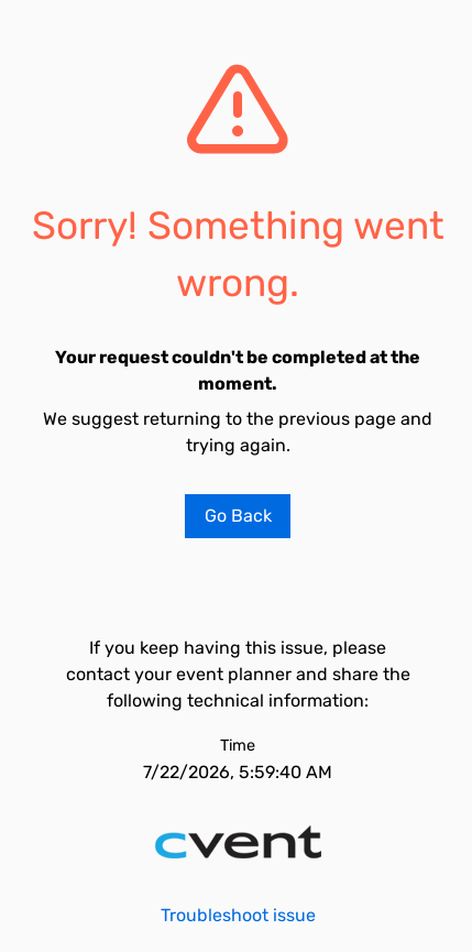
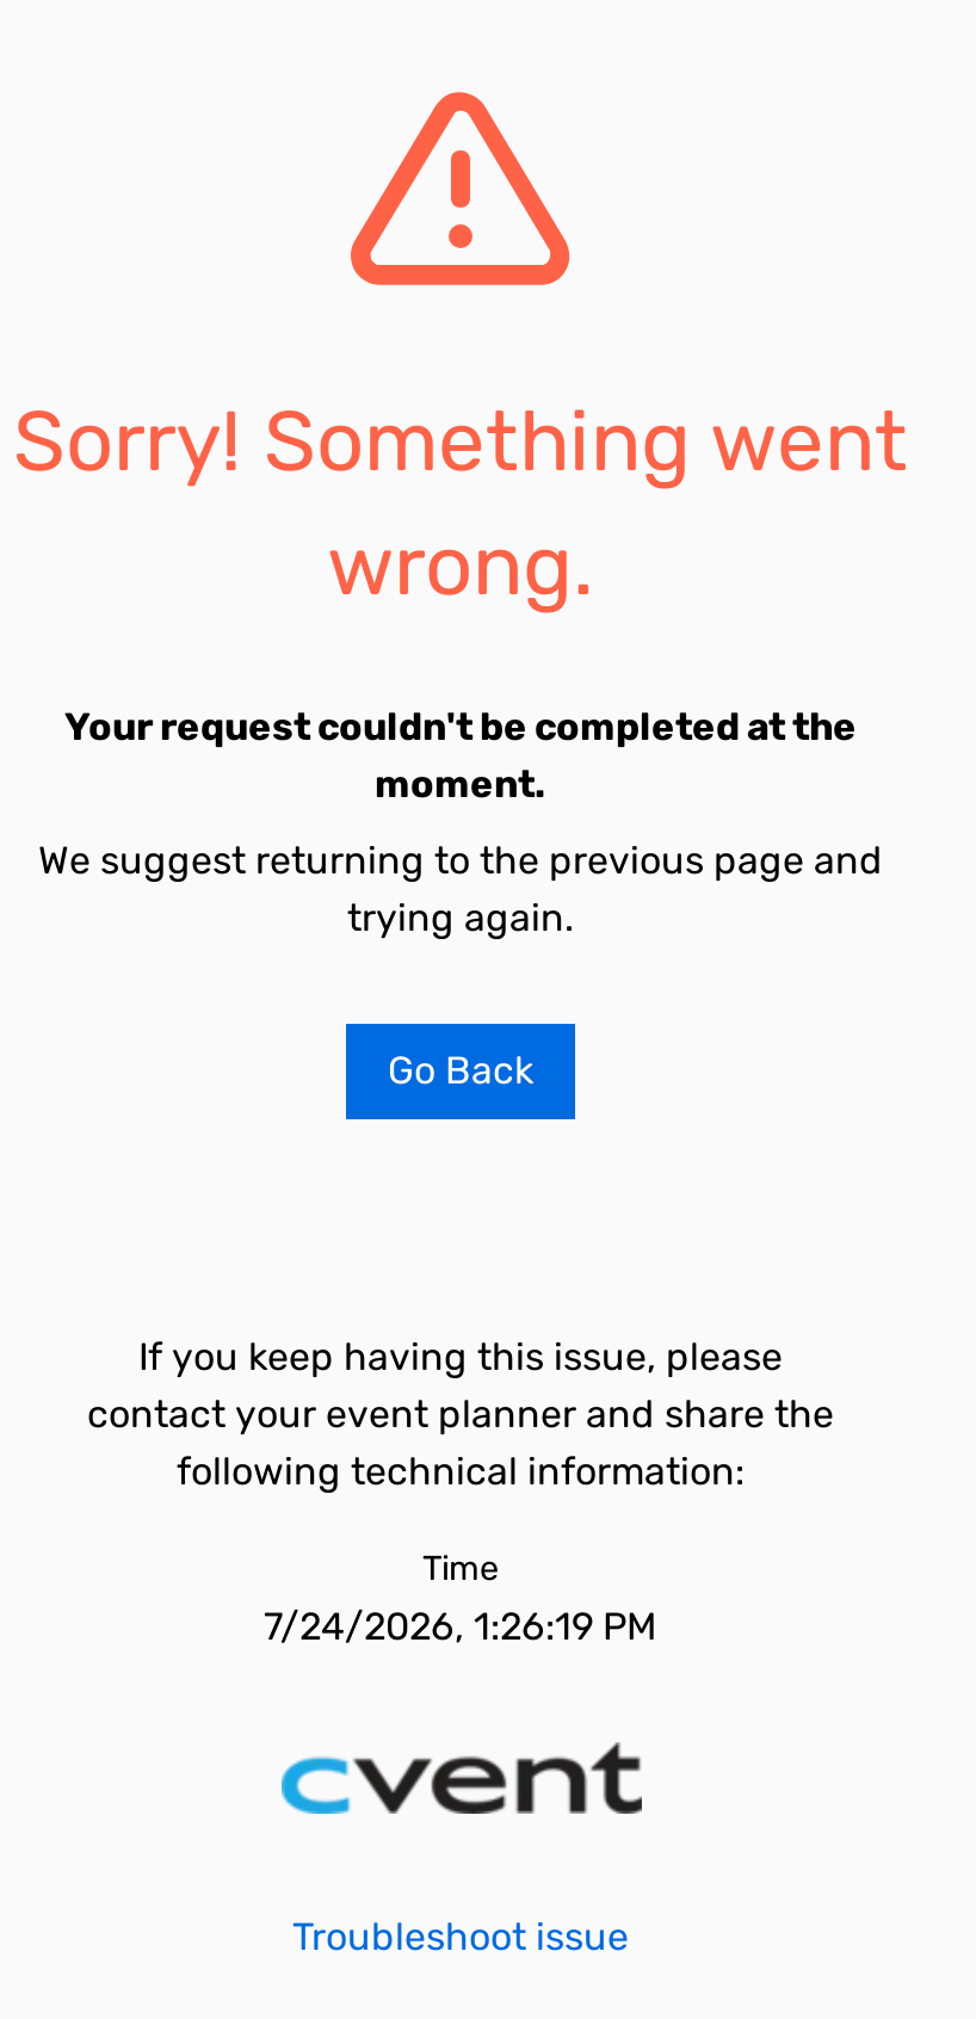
- 7/22/2026, 5:59:40 AM
+ 7/24/2026, 1:26:19 PM
